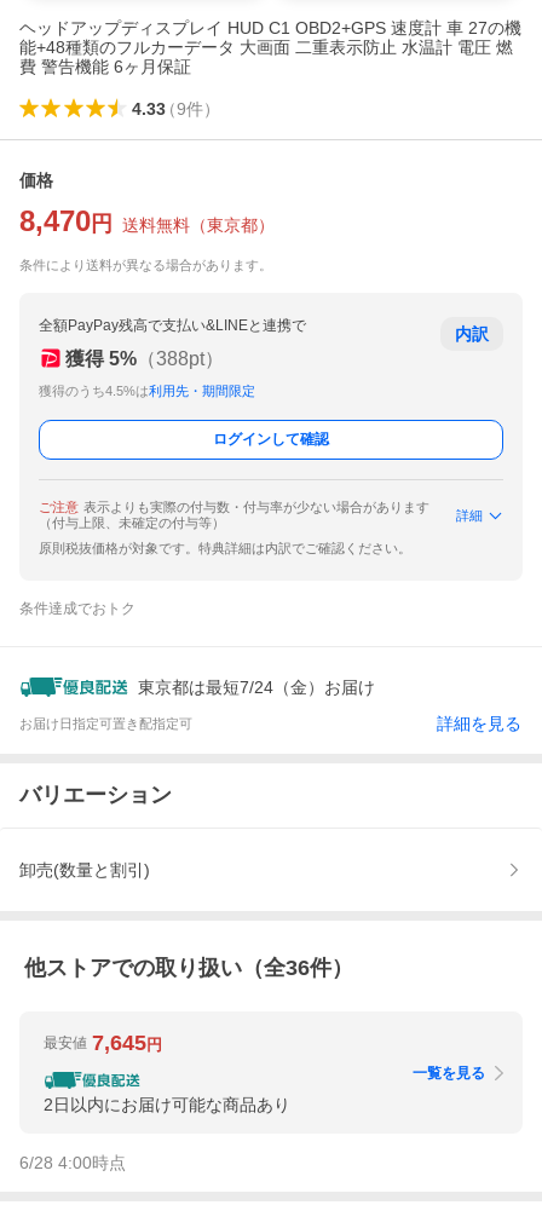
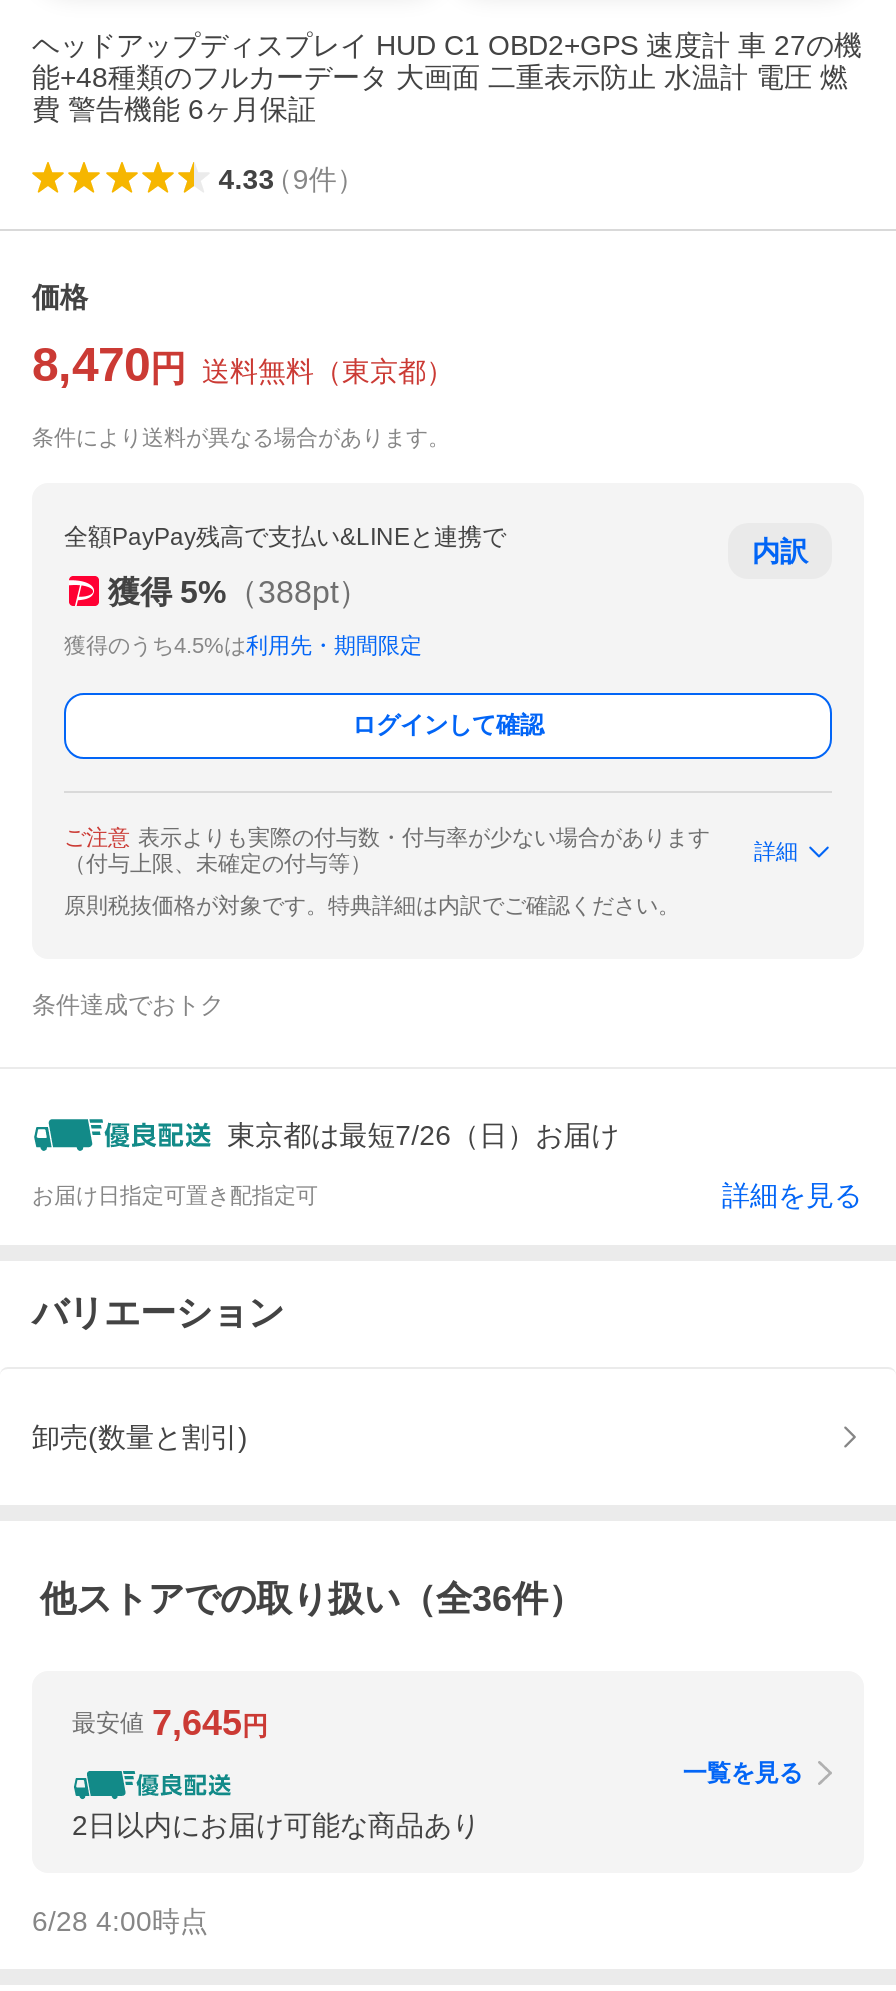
- 東京都は最短7/24（金）お届け
+ 東京都は最短7/26（日）お届け
